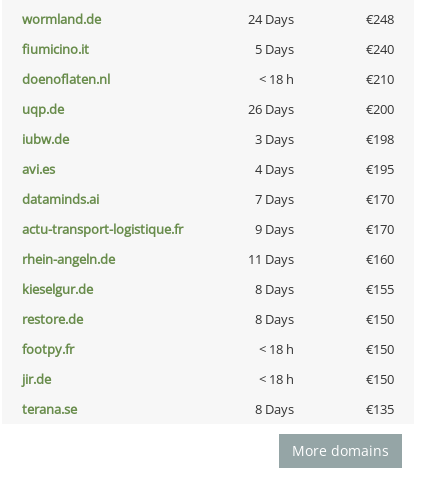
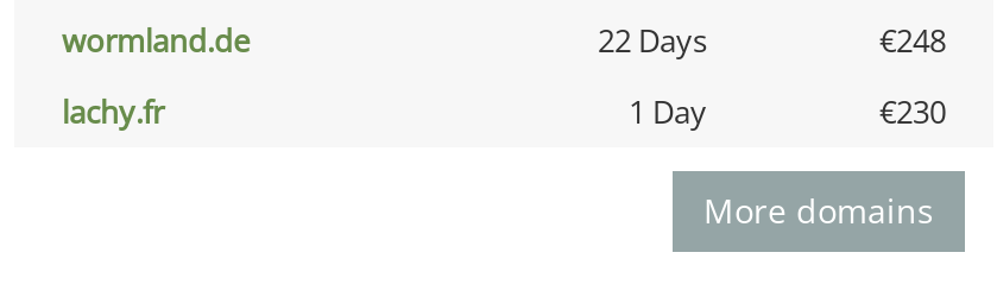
- 24 Days
+ 22 Days

- fiumicino.it
- 5 Days
- €240
- doenoflaten.nl
- < 18 h
- €210
- uqp.de
- 26 Days
- €200
- iubw.de
- 3 Days
- €198
- avi.es
- 4 Days
- €195
- dataminds.ai
- 7 Days
- €170
- actu-transport-logistique.fr
- 9 Days
- €170
- rhein-angeln.de
- 11 Days
- €160
- kieselgur.de
- 8 Days
- €155
- restore.de
- 8 Days
- €150
- footpy.fr
- < 18 h
- €150
- jir.de
- < 18 h
- €150
- terana.se
- 8 Days
- €135
+ lachy.fr
+ 1 Day
+ €230
